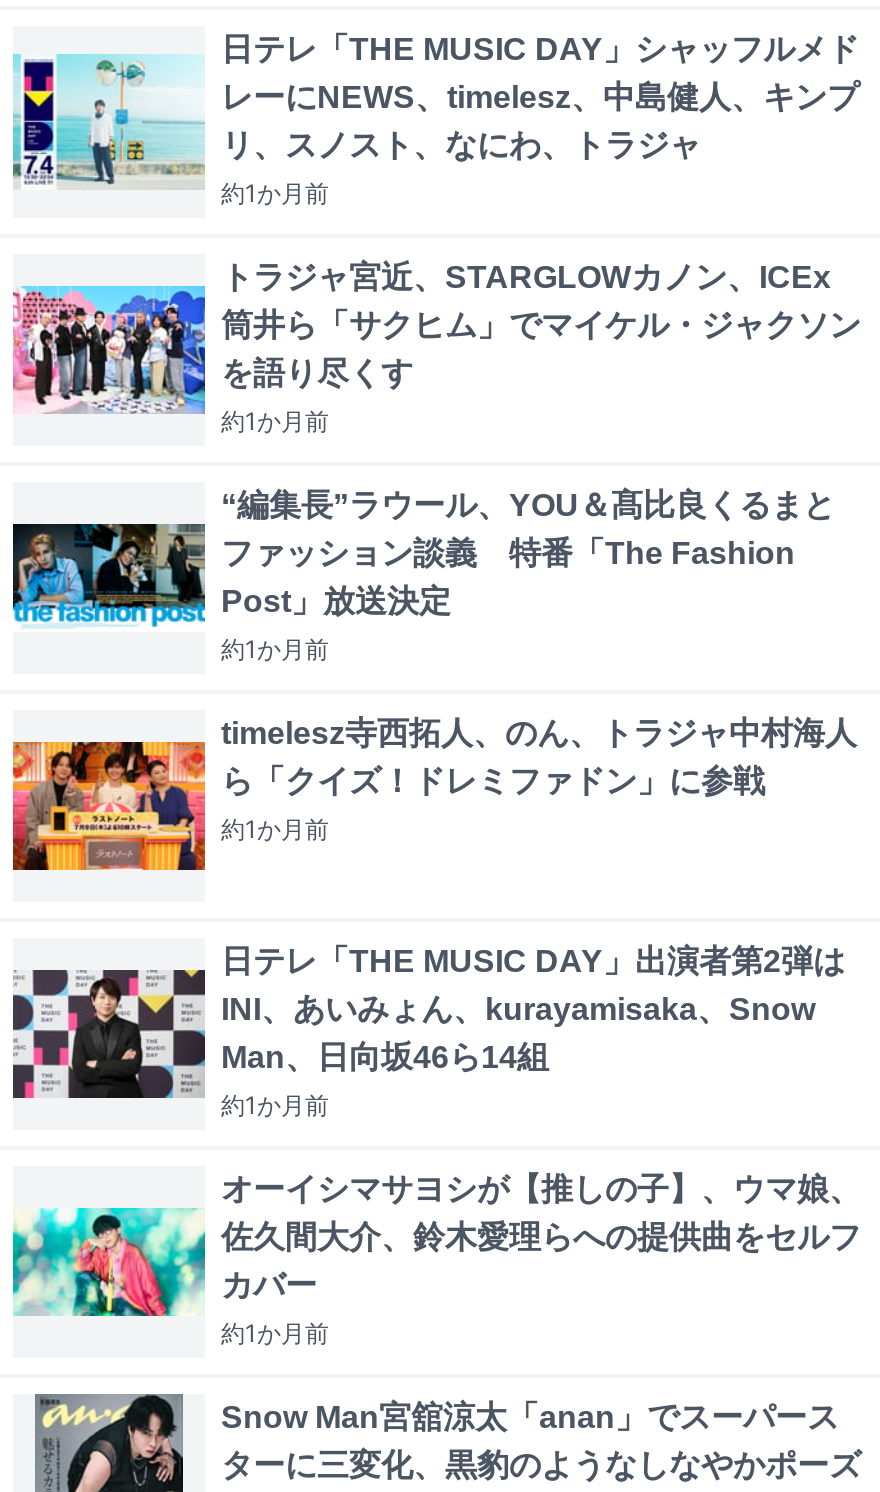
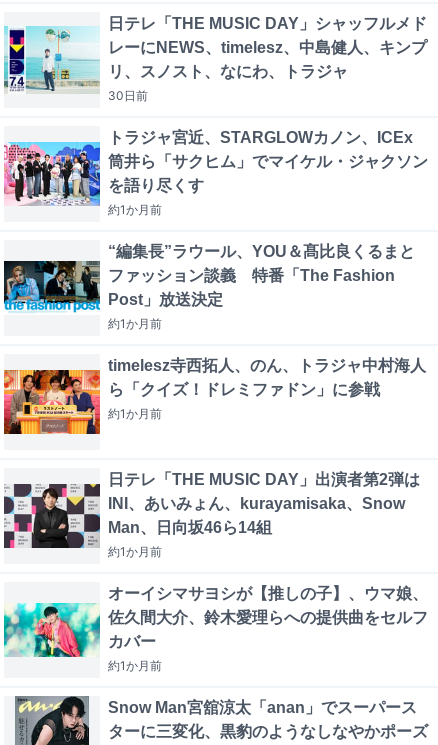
- 約1か月前
+ 30日前
